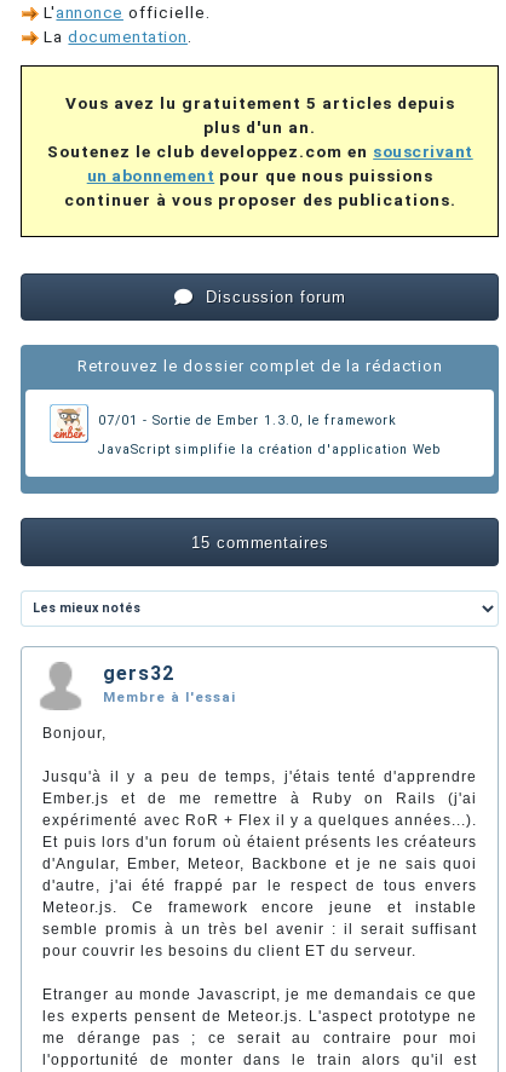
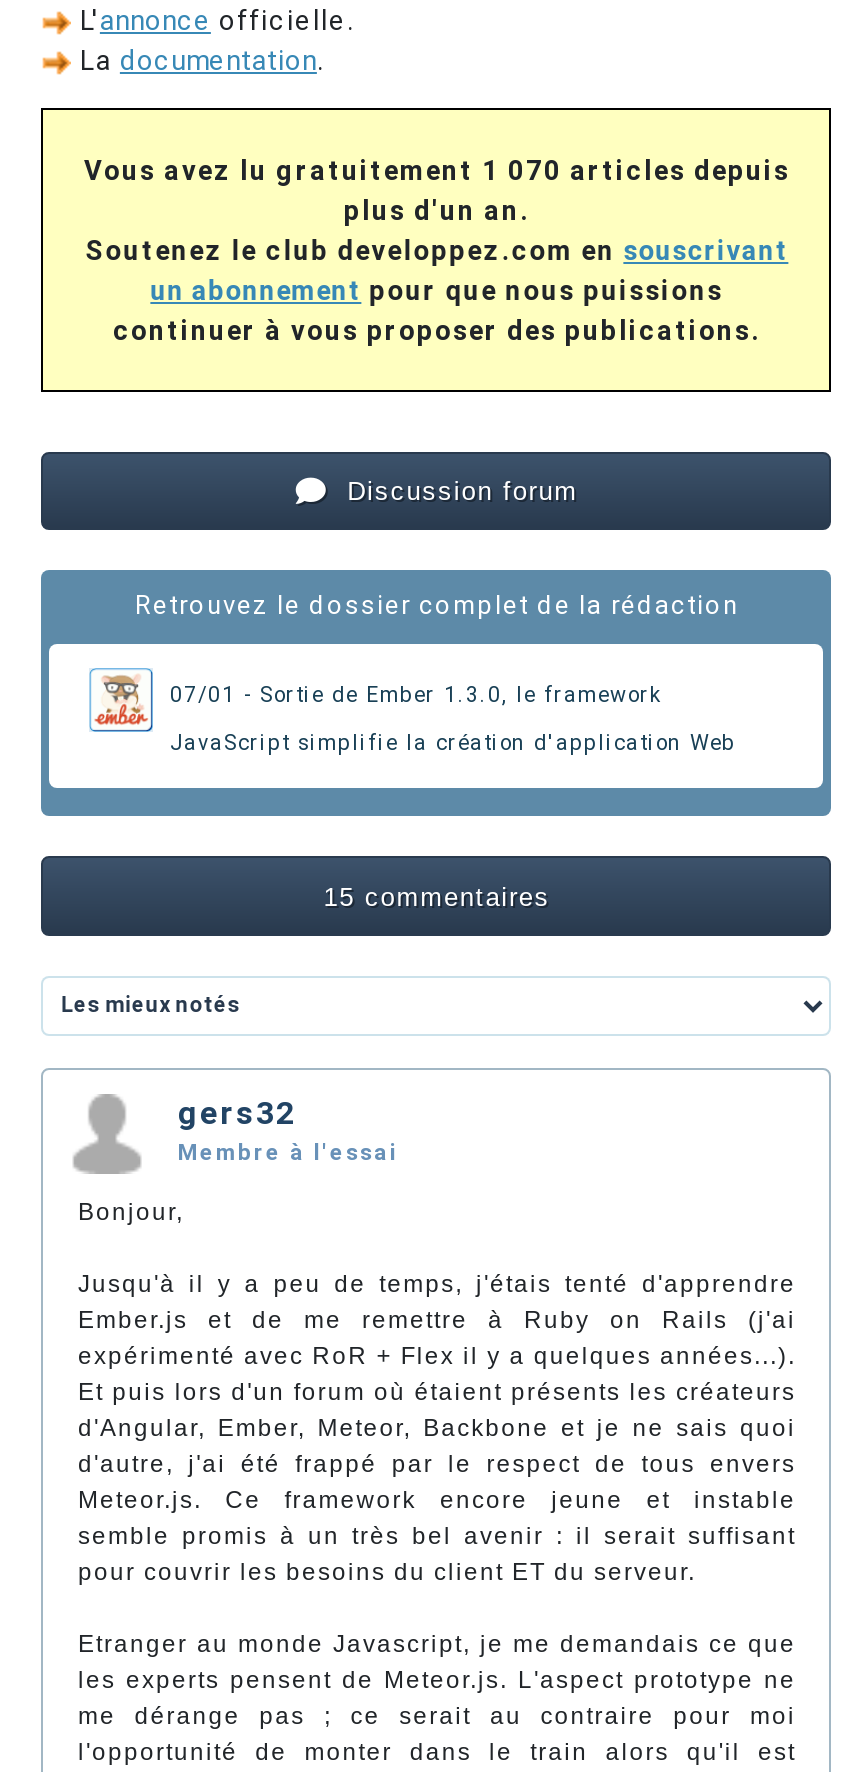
- Vous avez lu gratuitement 5 articles depuis
+ Vous avez lu gratuitement 1 070 articles depuis
